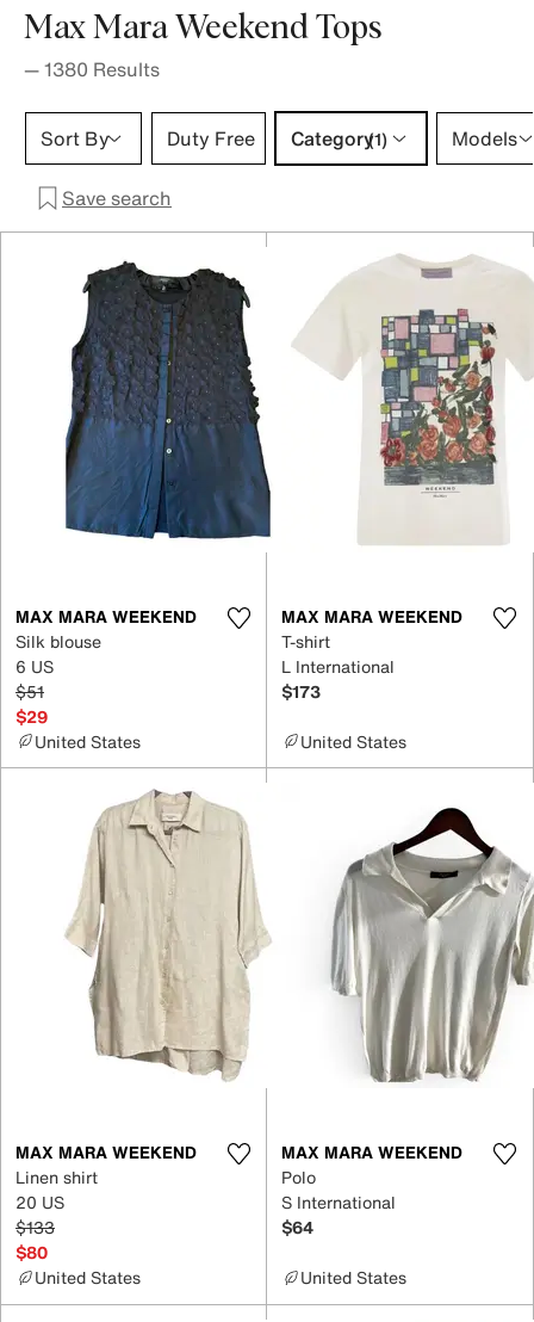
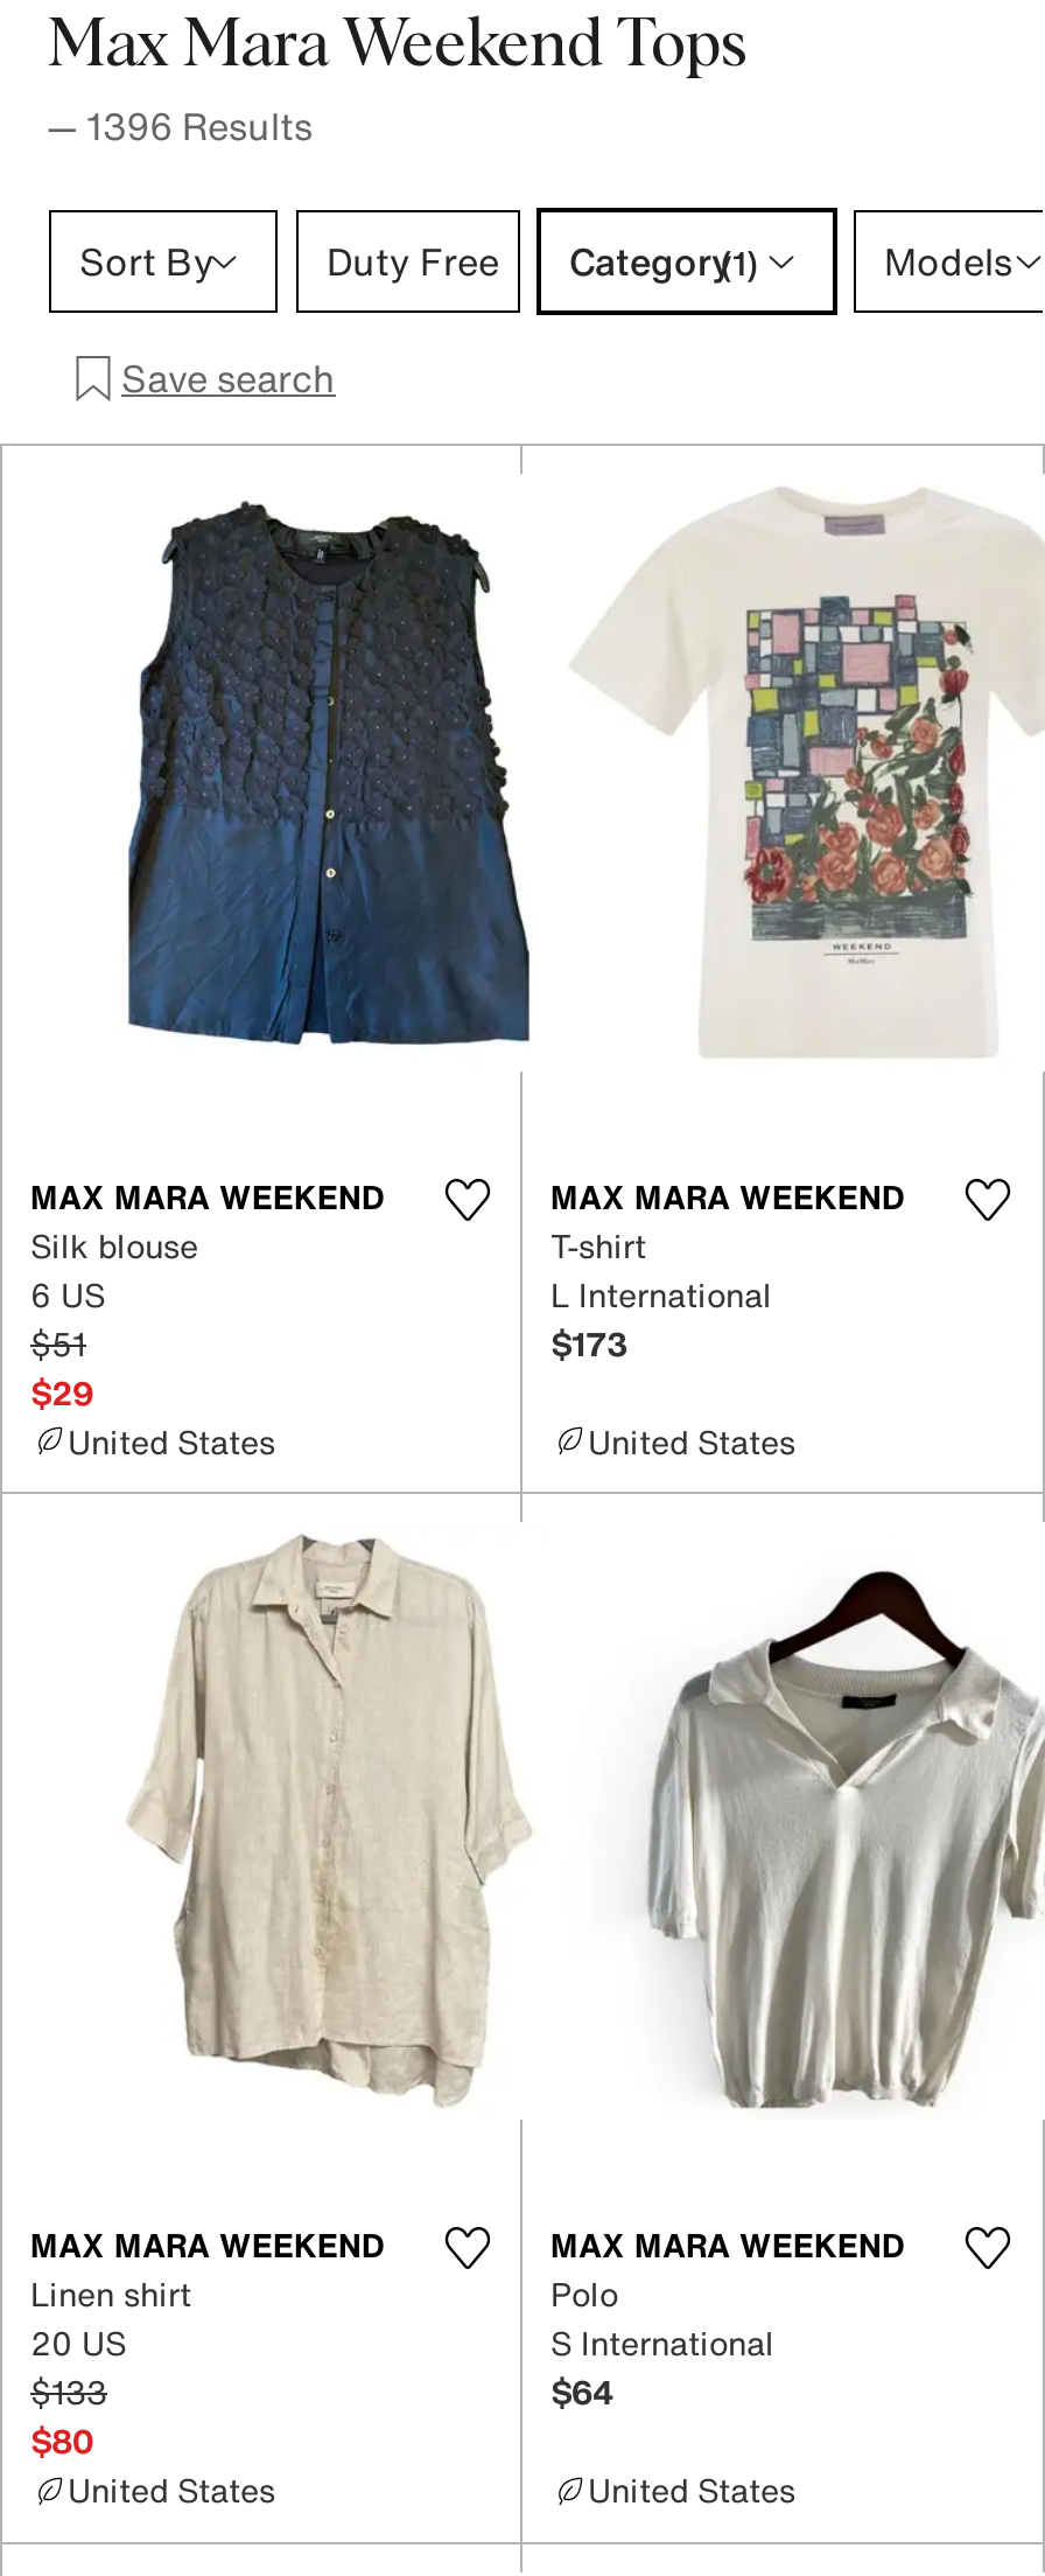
- — 1380 Results
+ — 1396 Results
